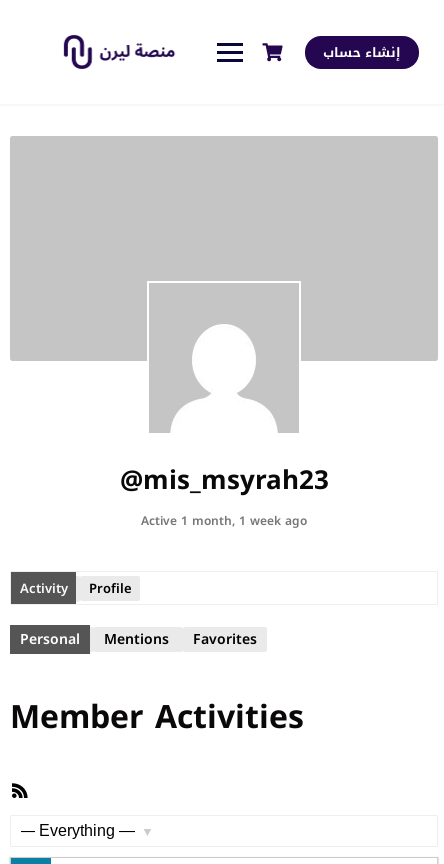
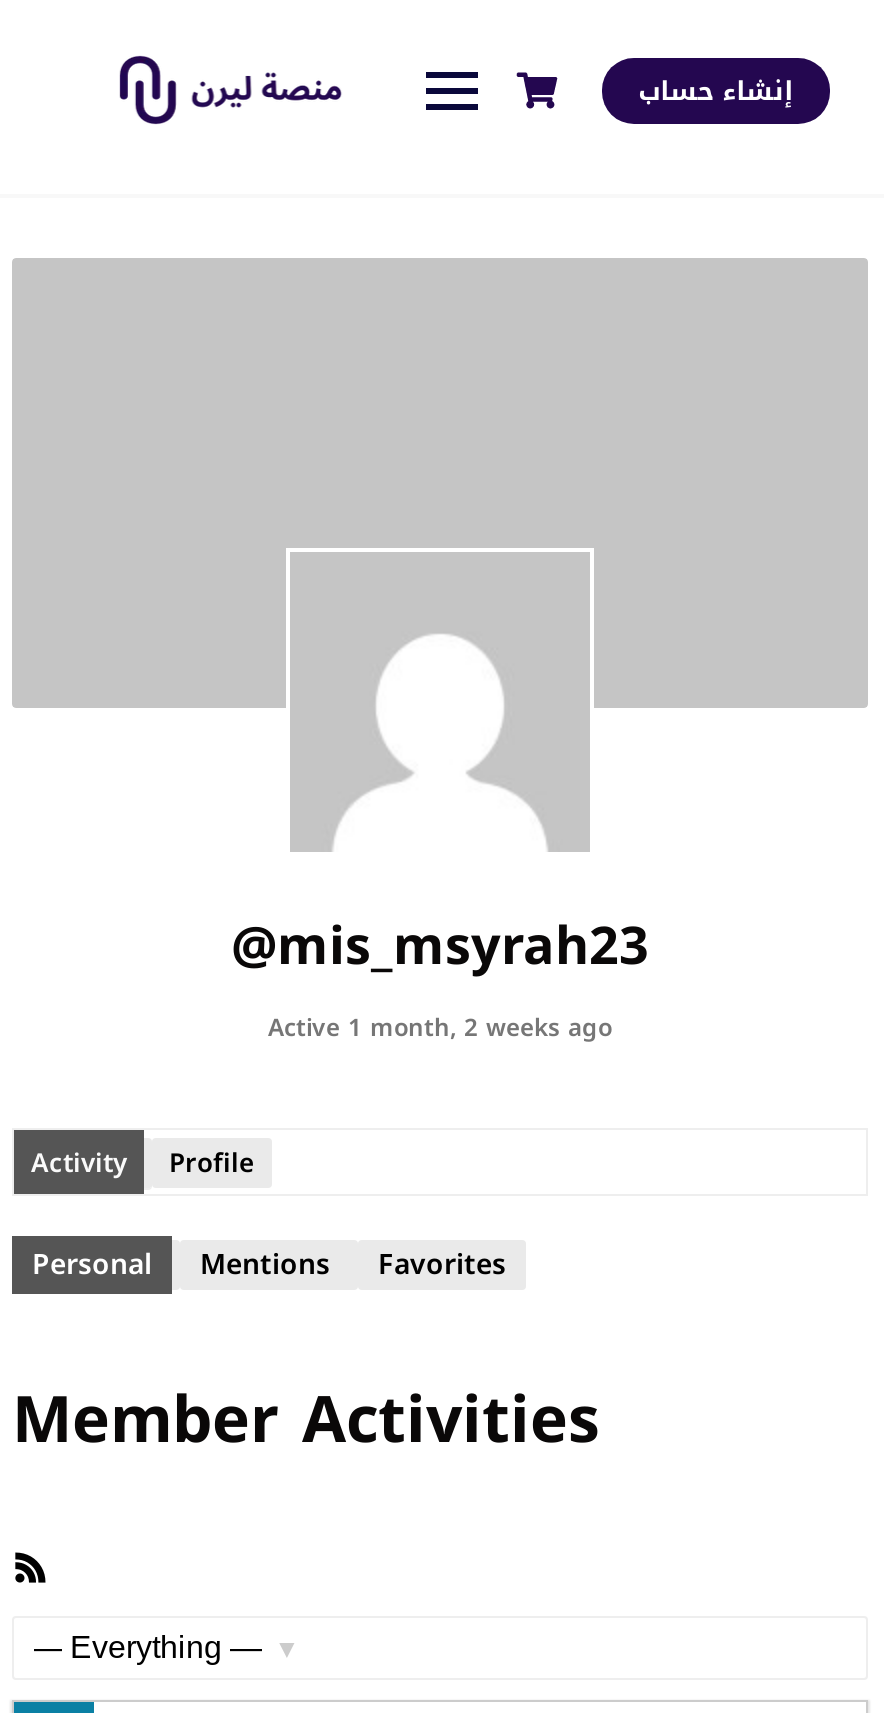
- Active 1 month, 1 week ago
+ Active 1 month, 2 weeks ago
